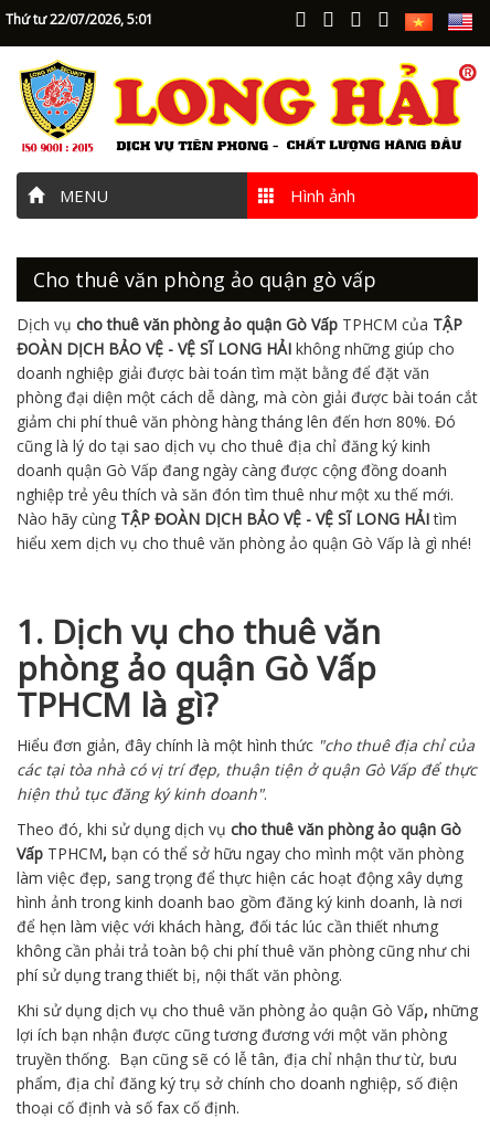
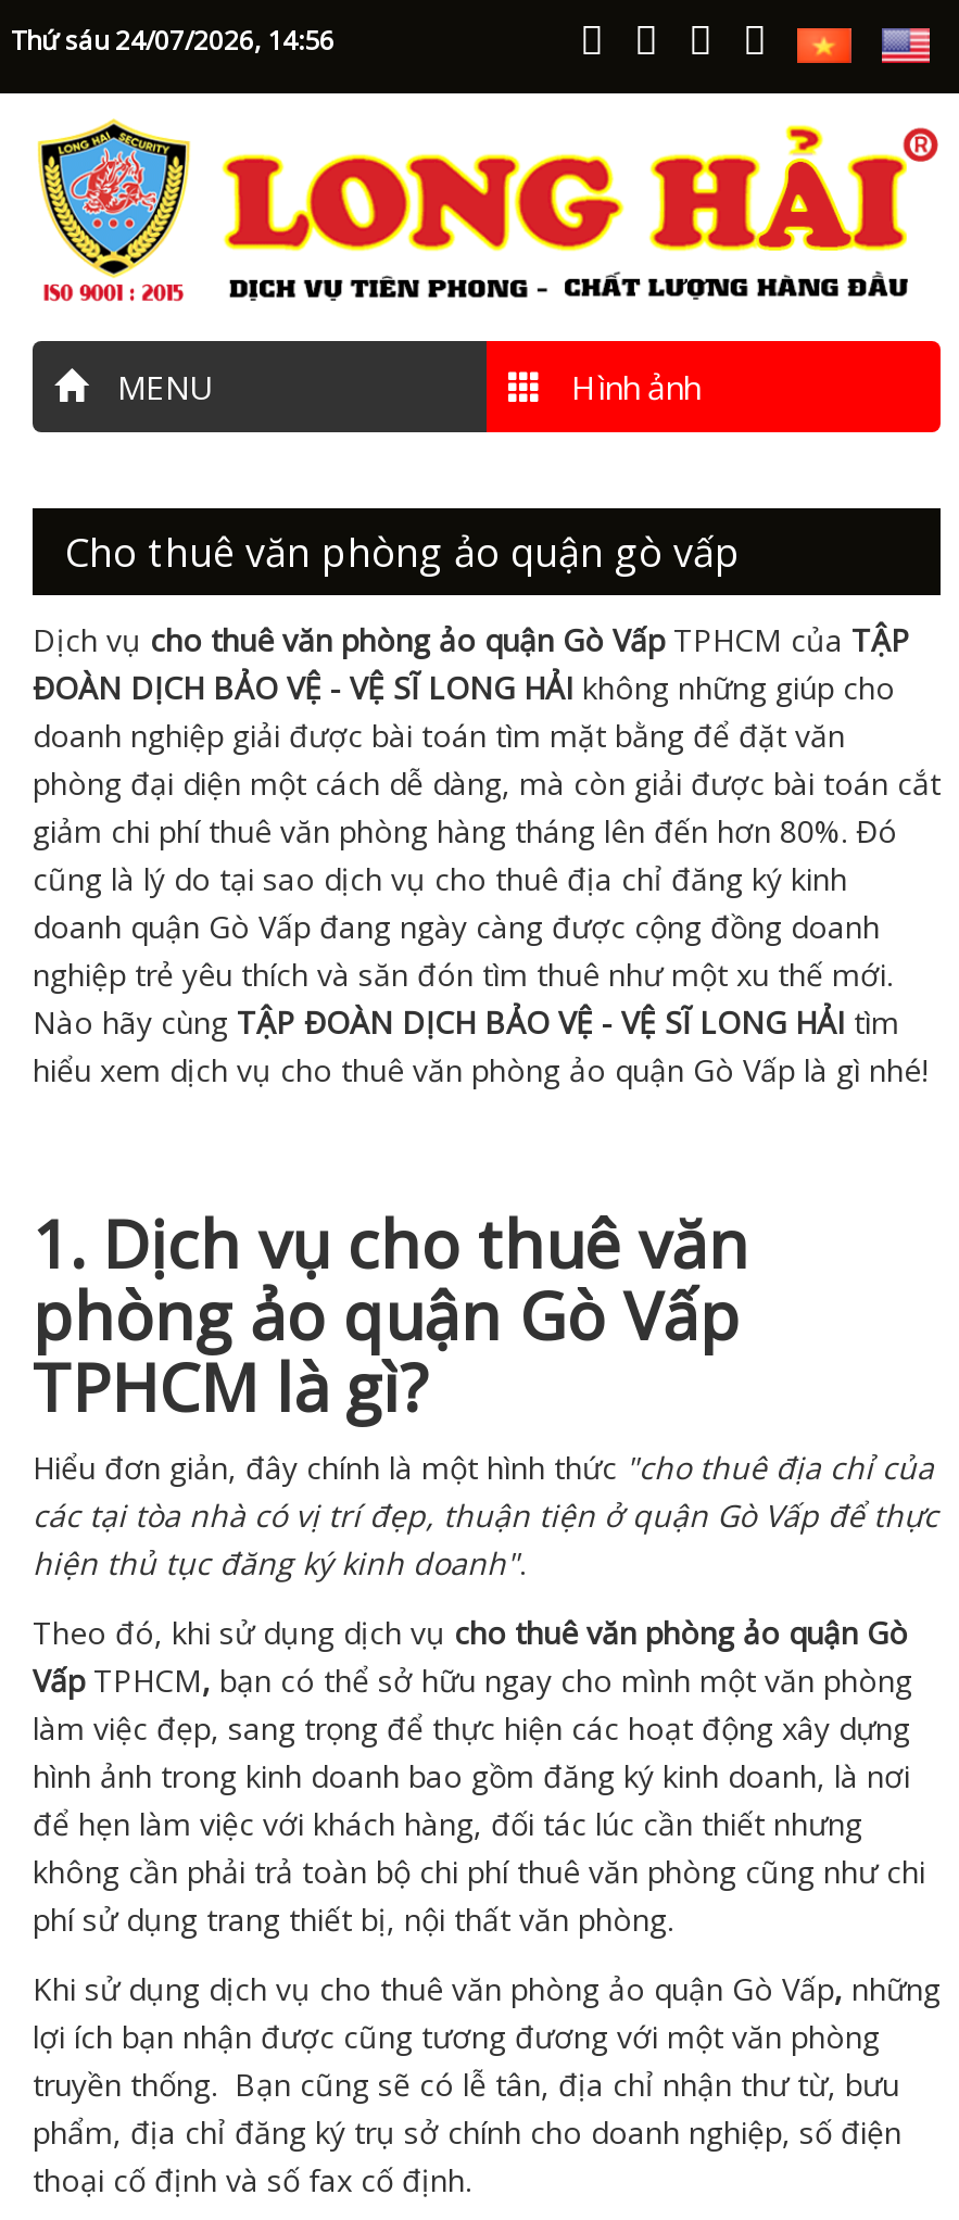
- Thứ tư 22/07/2026, 5:01
+ Thứ sáu 24/07/2026, 14:56
